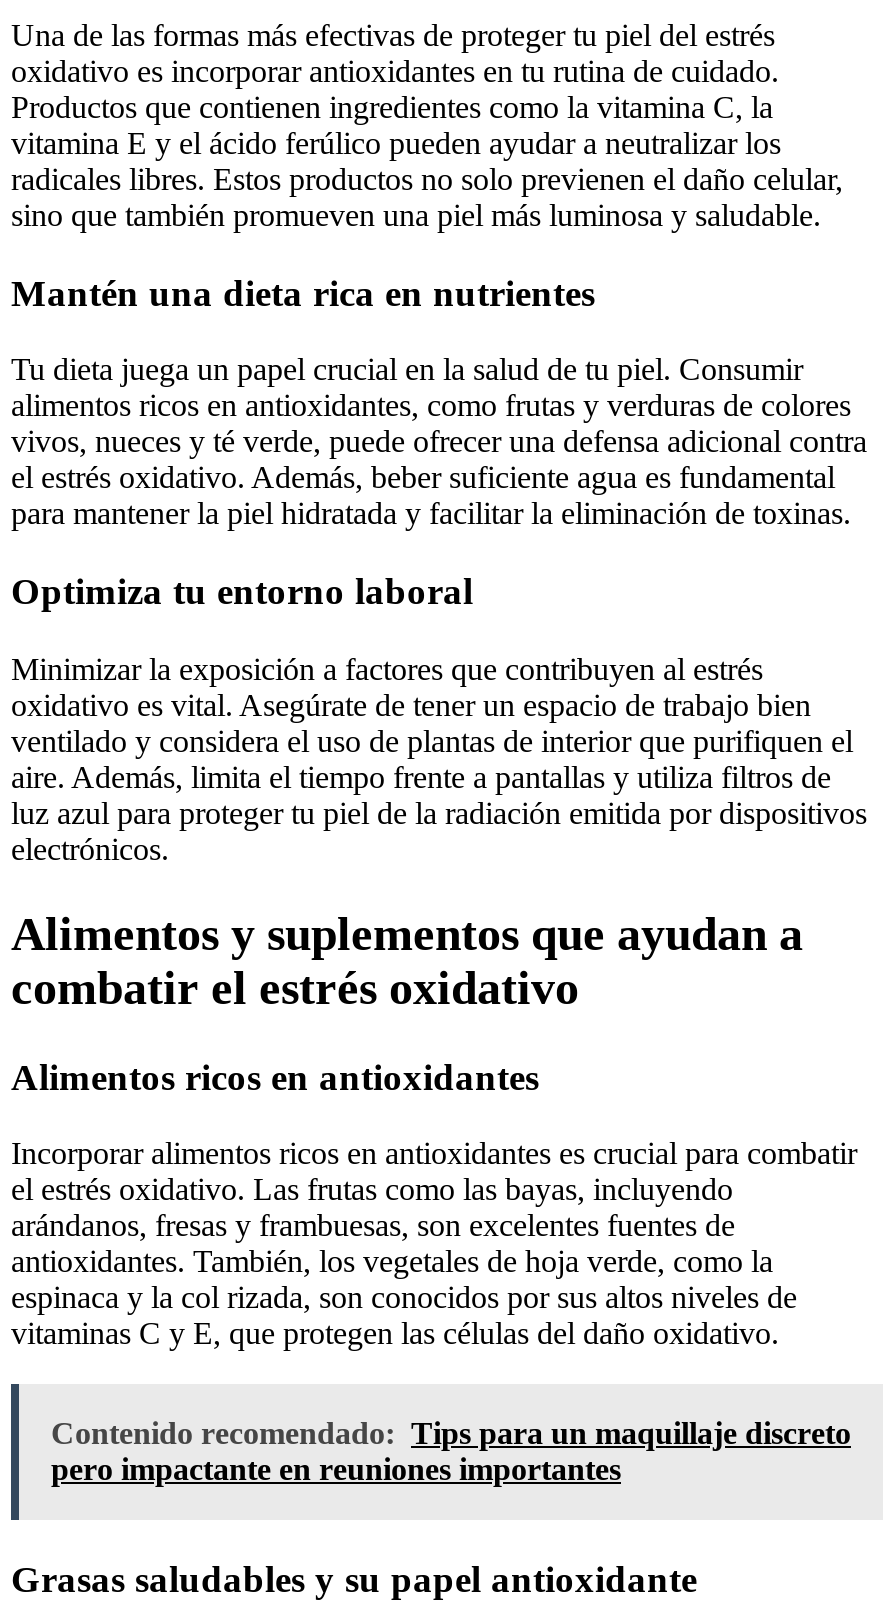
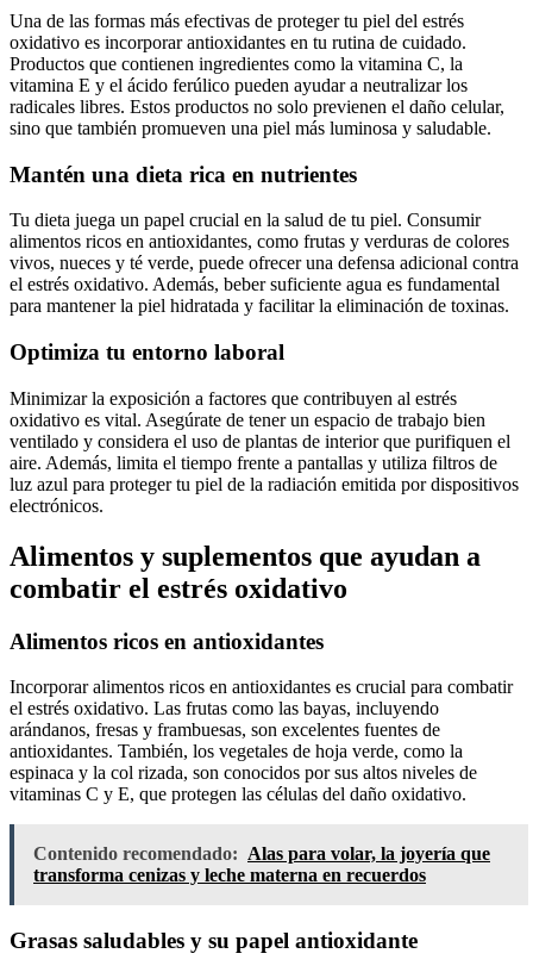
- Contenido recomendado: Tips para un maquillaje discreto
- pero impactante en reuniones importantes
+ Contenido recomendado: Alas para volar, la joyería que
+ transforma cenizas y leche materna en recuerdos
